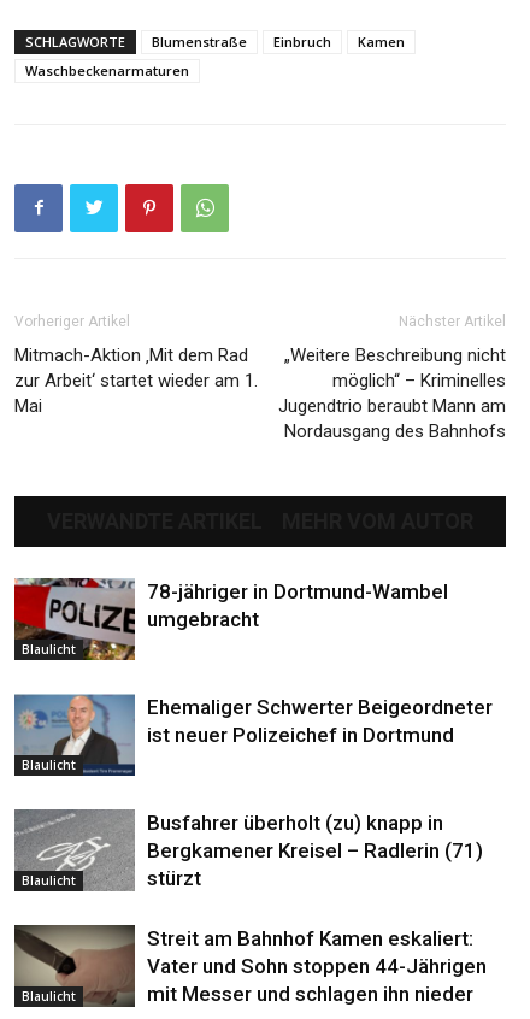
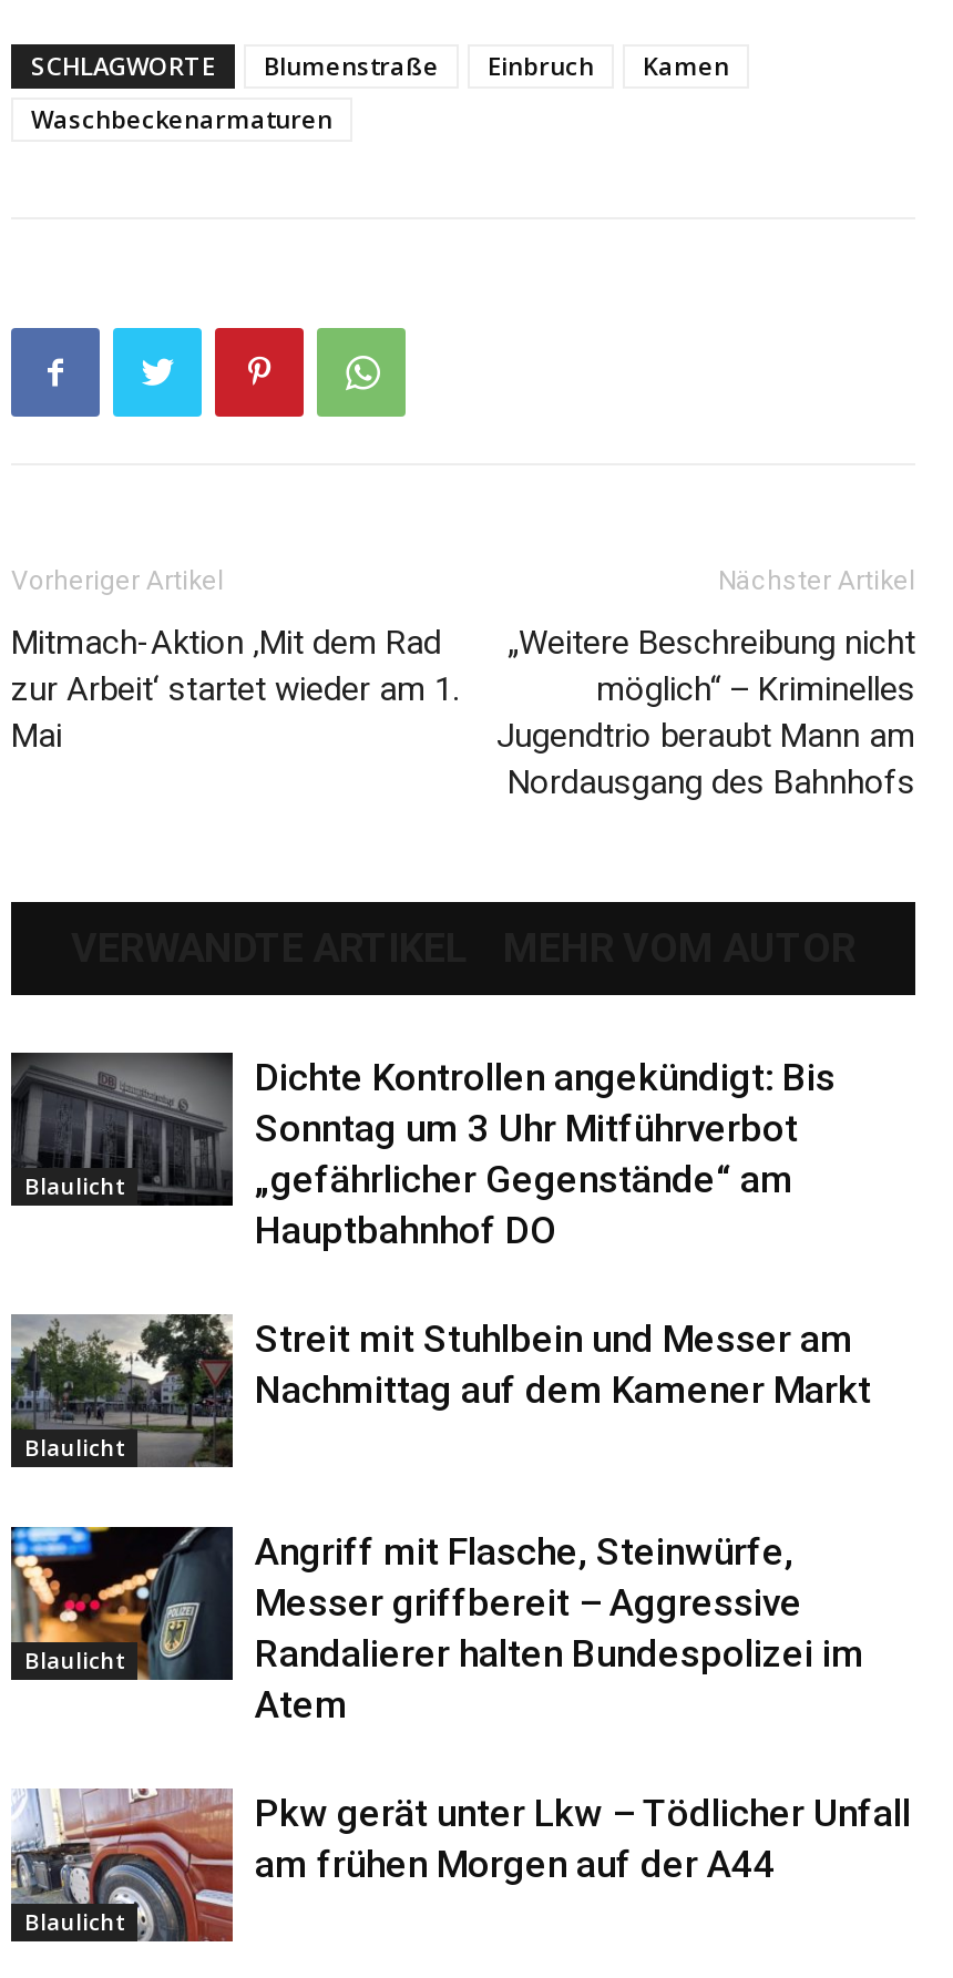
- [image]
- 78-jähriger in Dortmund-Wambel
- umgebracht
+ [image]
+ Dichte Kontrollen angekündigt: Bis
+ Sonntag um 3 Uhr Mitführverbot
+ „gefährlicher Gegenstände“ am
+ Hauptbahnhof DO

- [image]
- Ehemaliger Schwerter Beigeordneter
- ist neuer Polizeichef in Dortmund
+ [image]
+ Streit mit Stuhlbein und Messer am
+ Nachmittag auf dem Kamener Markt

- [image]
- Busfahrer überholt (zu) knapp in
- Bergkamener Kreisel – Radlerin (71)
- stürzt
+ [image]
+ Angriff mit Flasche, Steinwürfe,
+ Messer griffbereit – Aggressive
+ Randalierer halten Bundespolizei im
+ Atem

- [image]
- Streit am Bahnhof Kamen eskaliert:
- Vater und Sohn stoppen 44-Jährigen
- mit Messer und schlagen ihn nieder
+ [image]
+ Pkw gerät unter Lkw – Tödlicher Unfall
+ am frühen Morgen auf der A44
